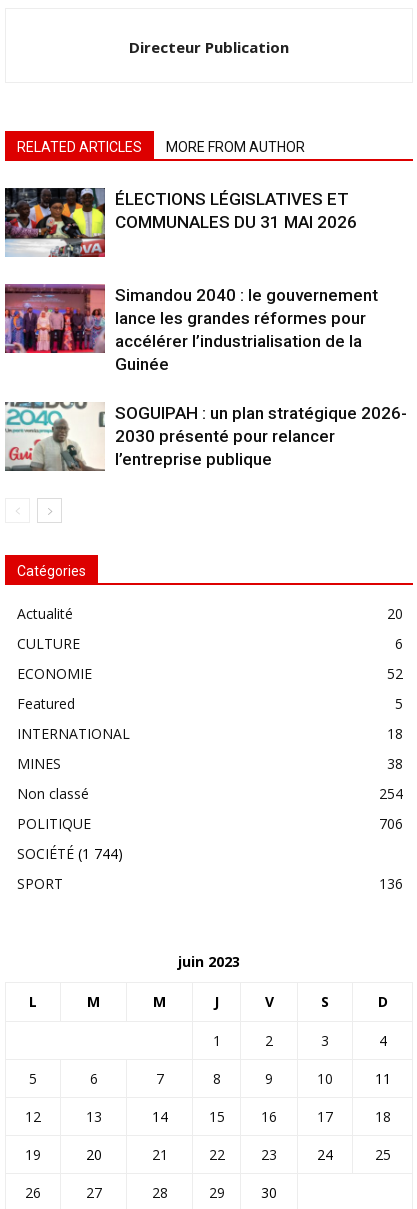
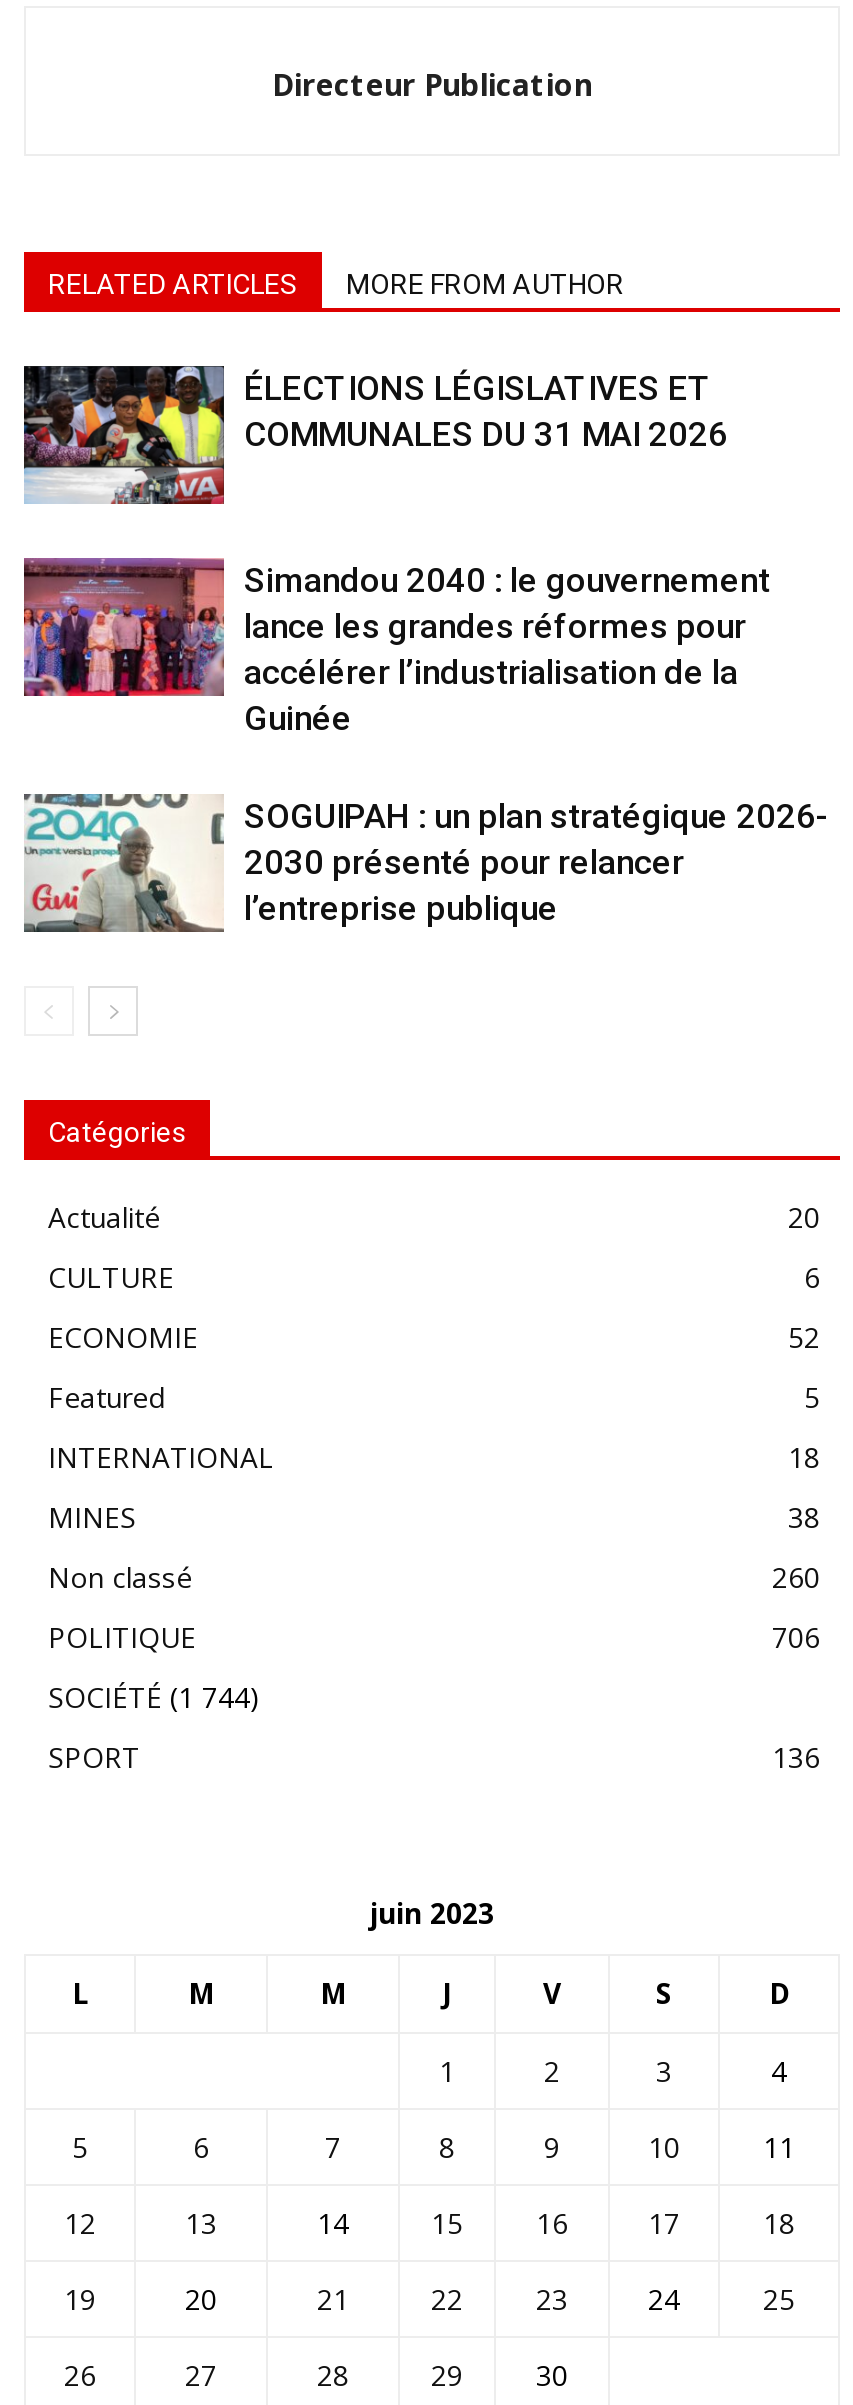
- 254
+ 260
